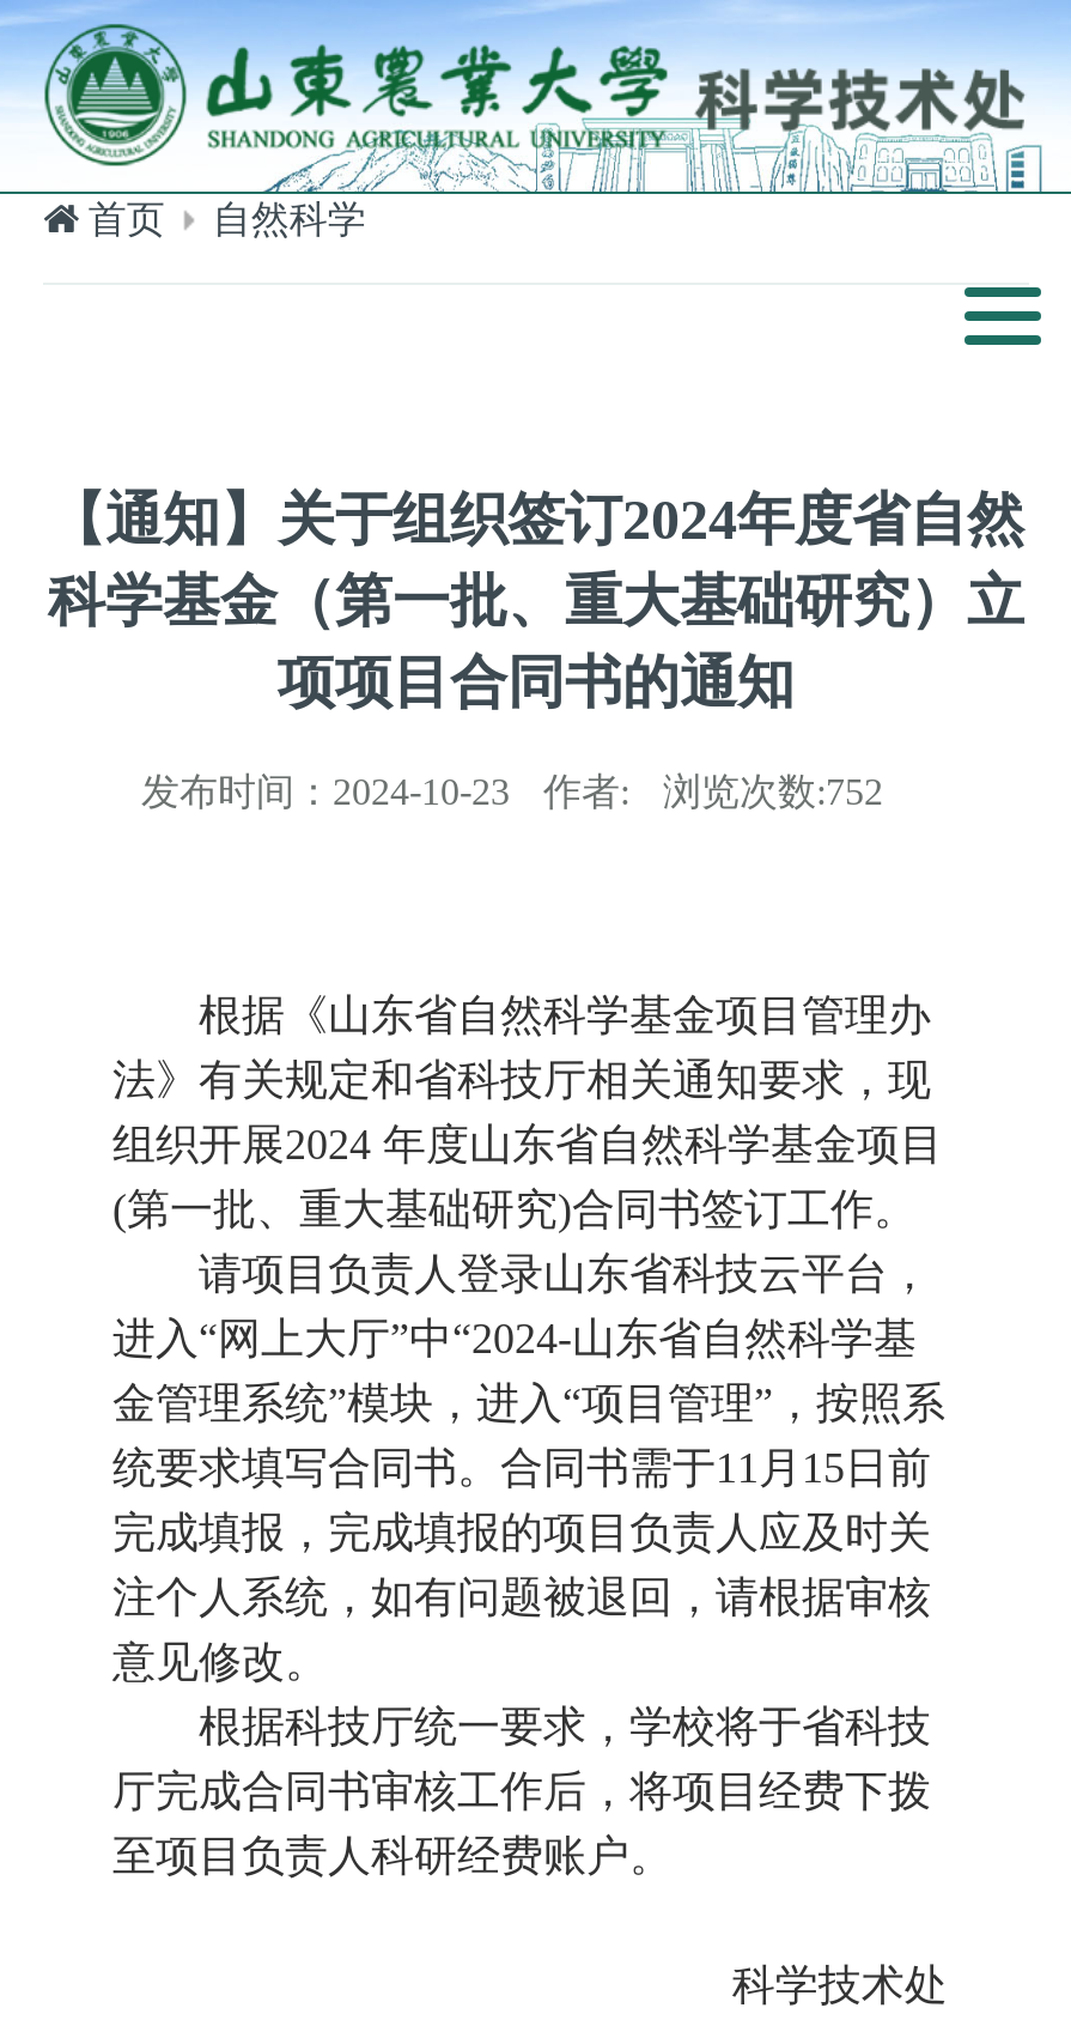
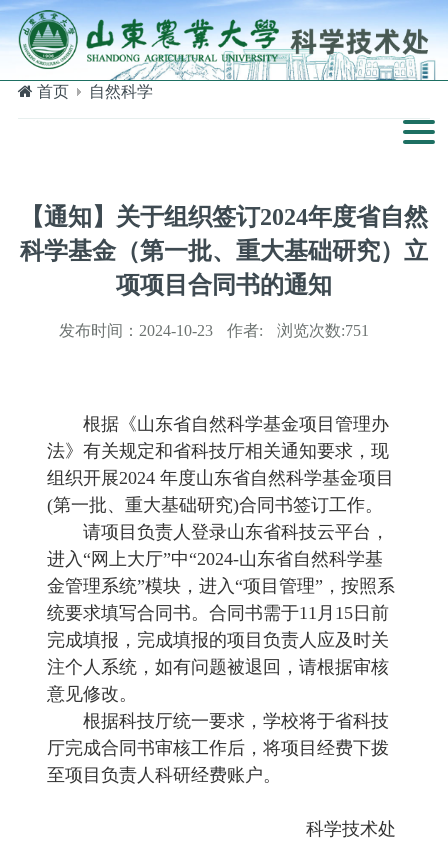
- 发布时间：2024-10-23 作者: 浏览次数:752
+ 发布时间：2024-10-23 作者: 浏览次数:751
